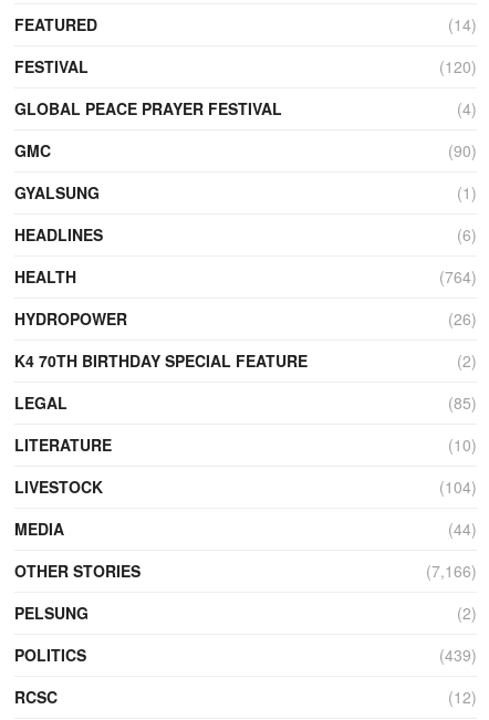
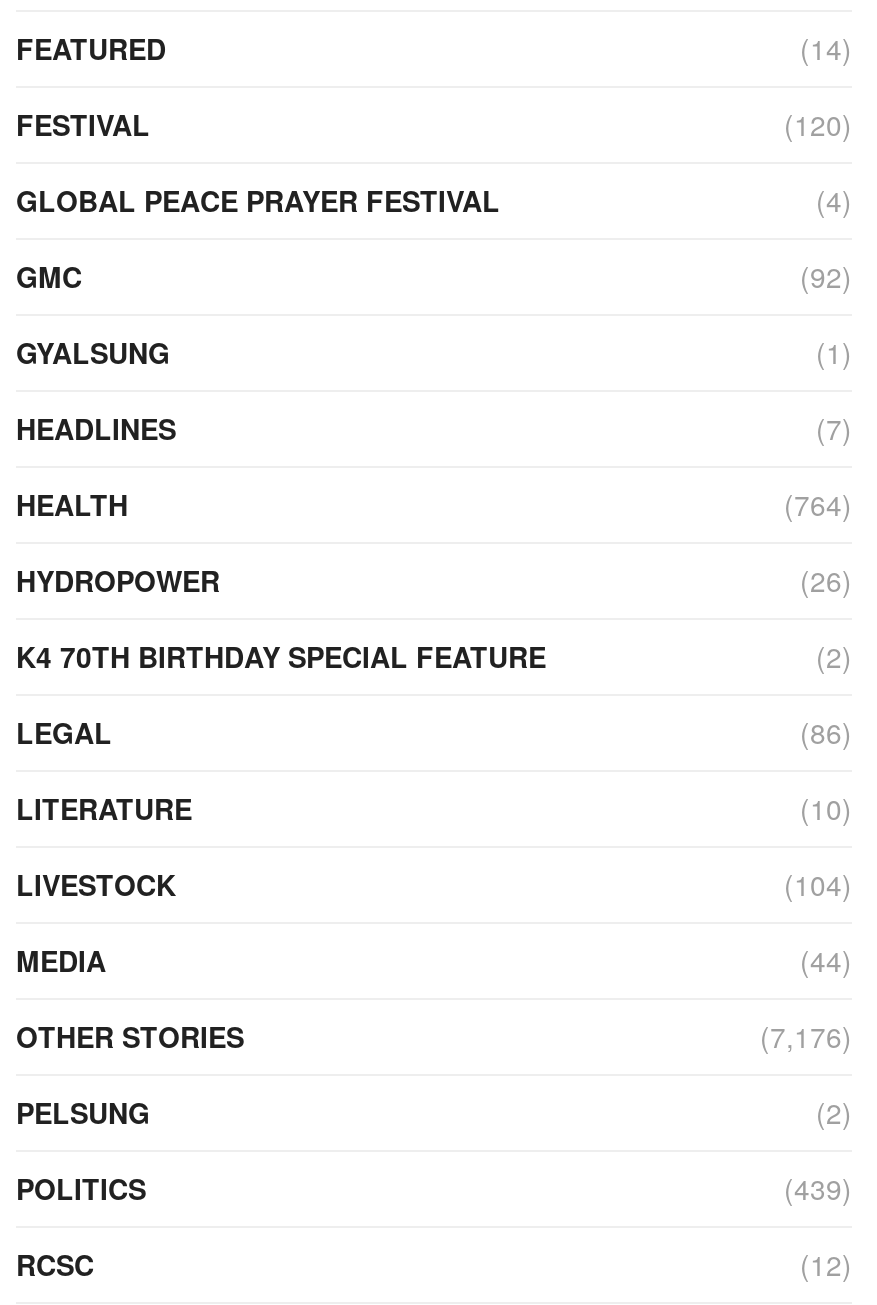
- (90)
+ (92)

- (6)
+ (7)

- (85)
+ (86)

- (7,166)
+ (7,176)
